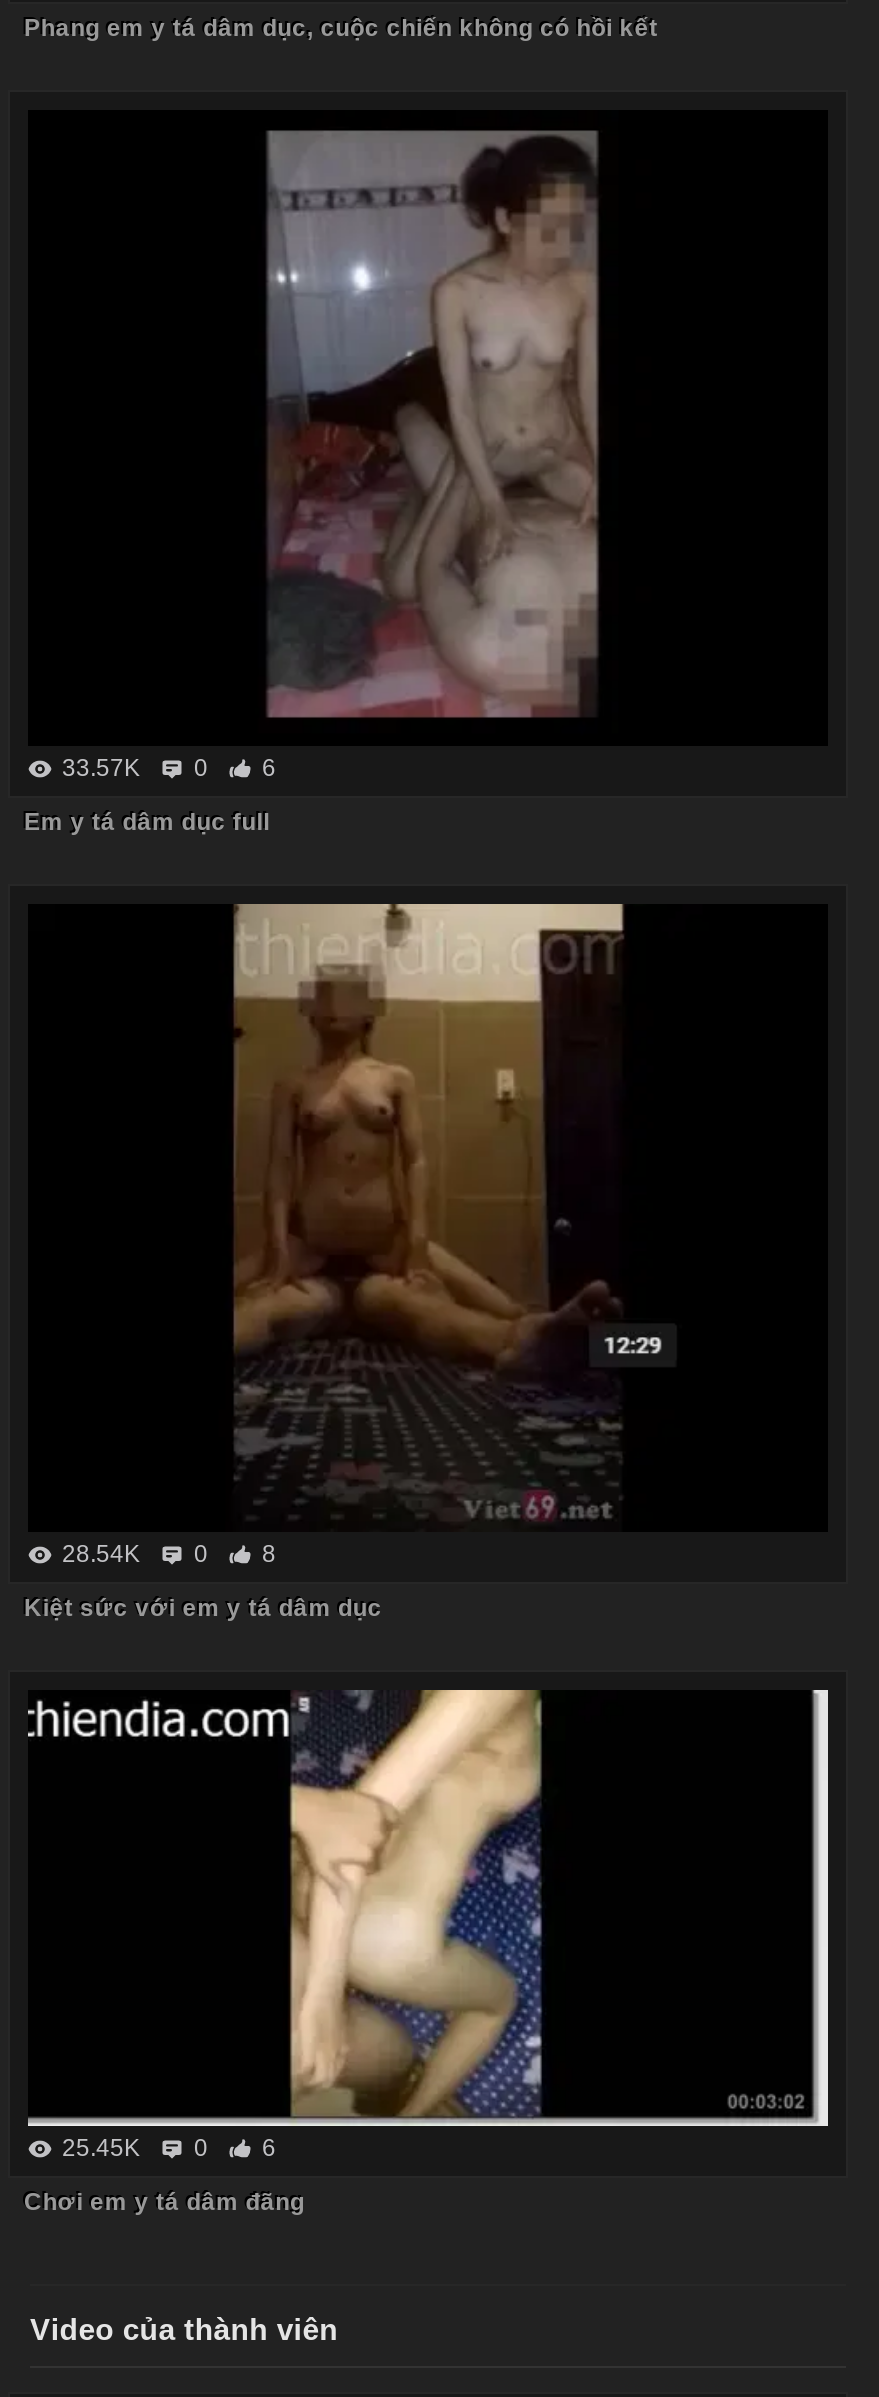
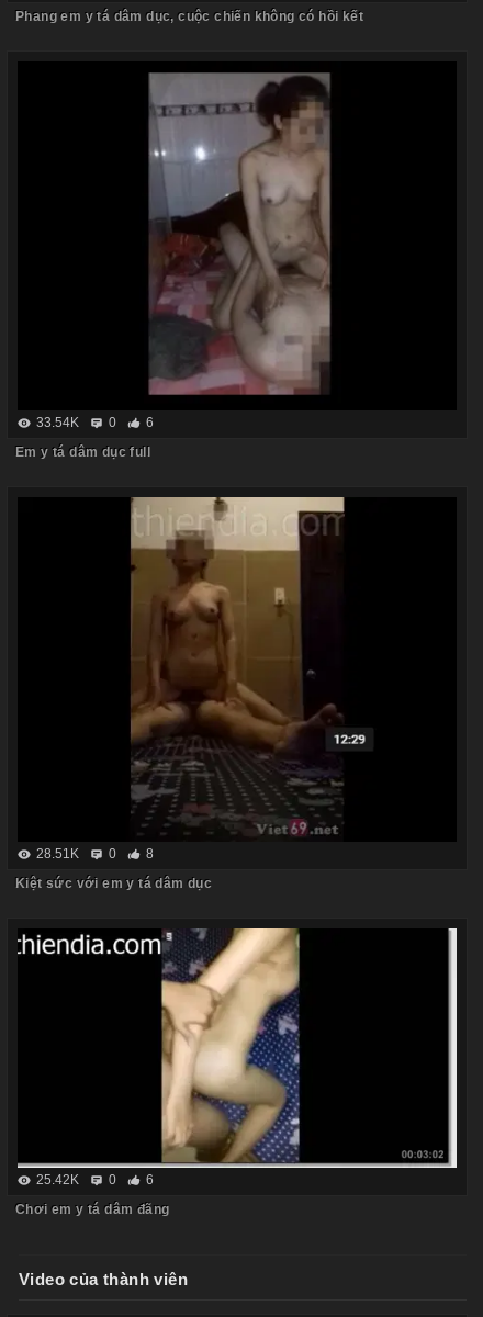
- 33.57K 0 6
+ 33.54K 0 6

- 28.54K 0 8
+ 28.51K 0 8

- 25.45K 0 6
+ 25.42K 0 6
